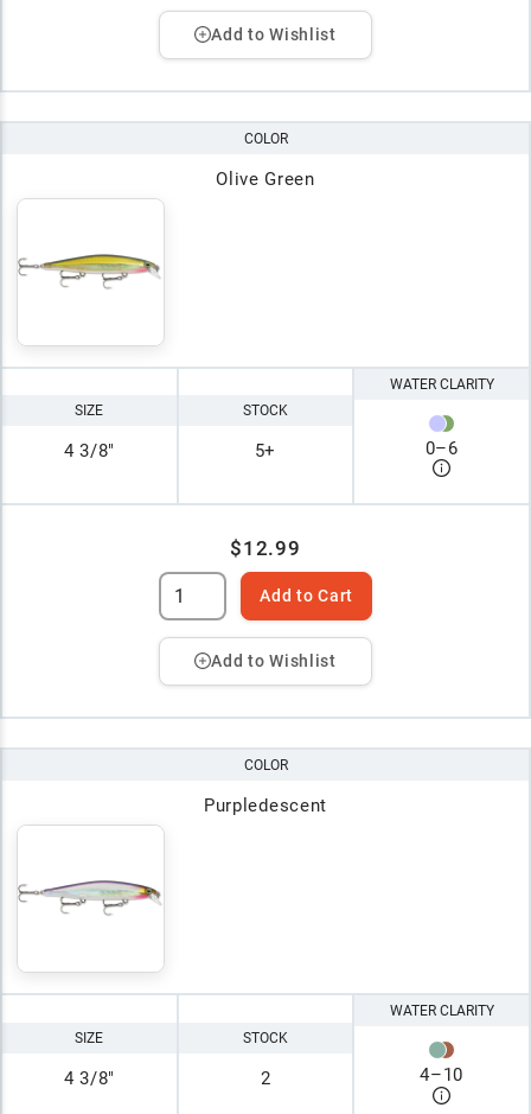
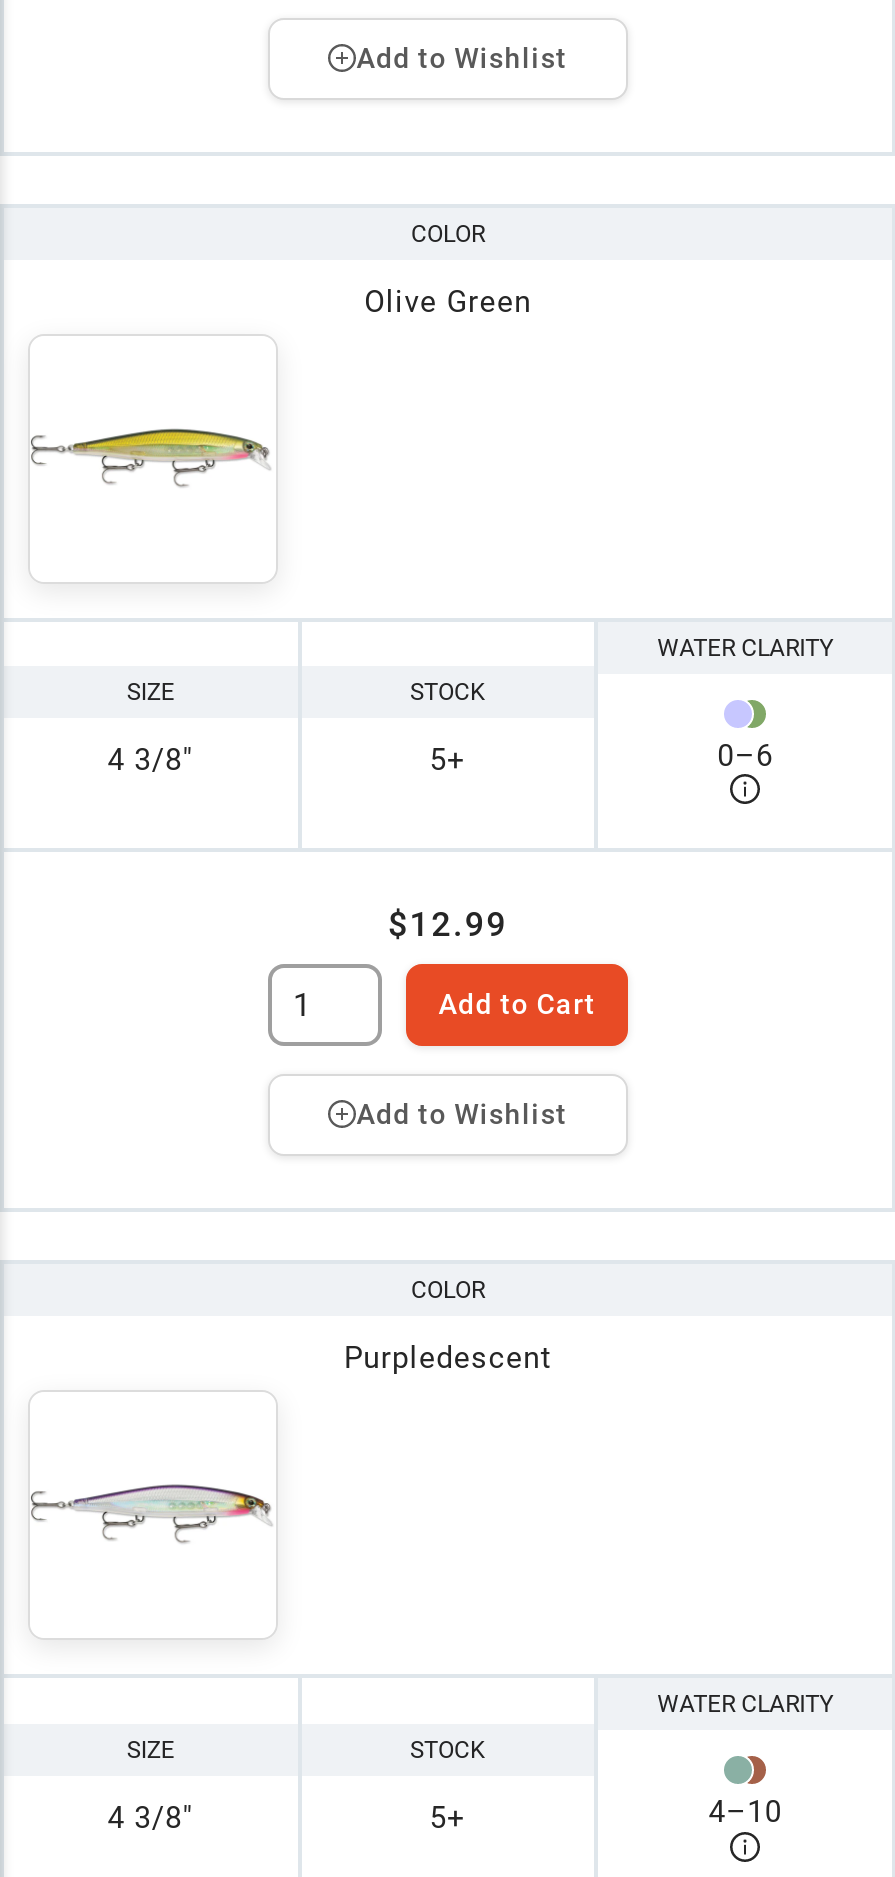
- 2
+ 5+
